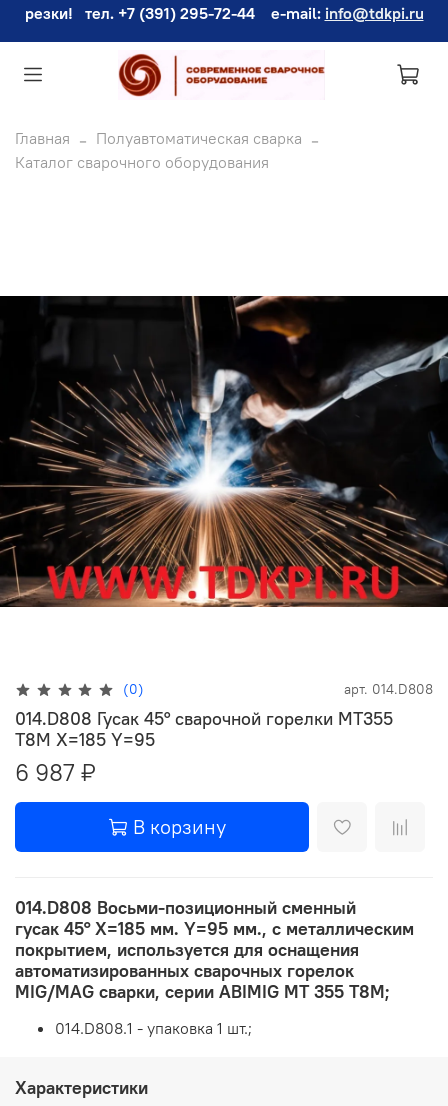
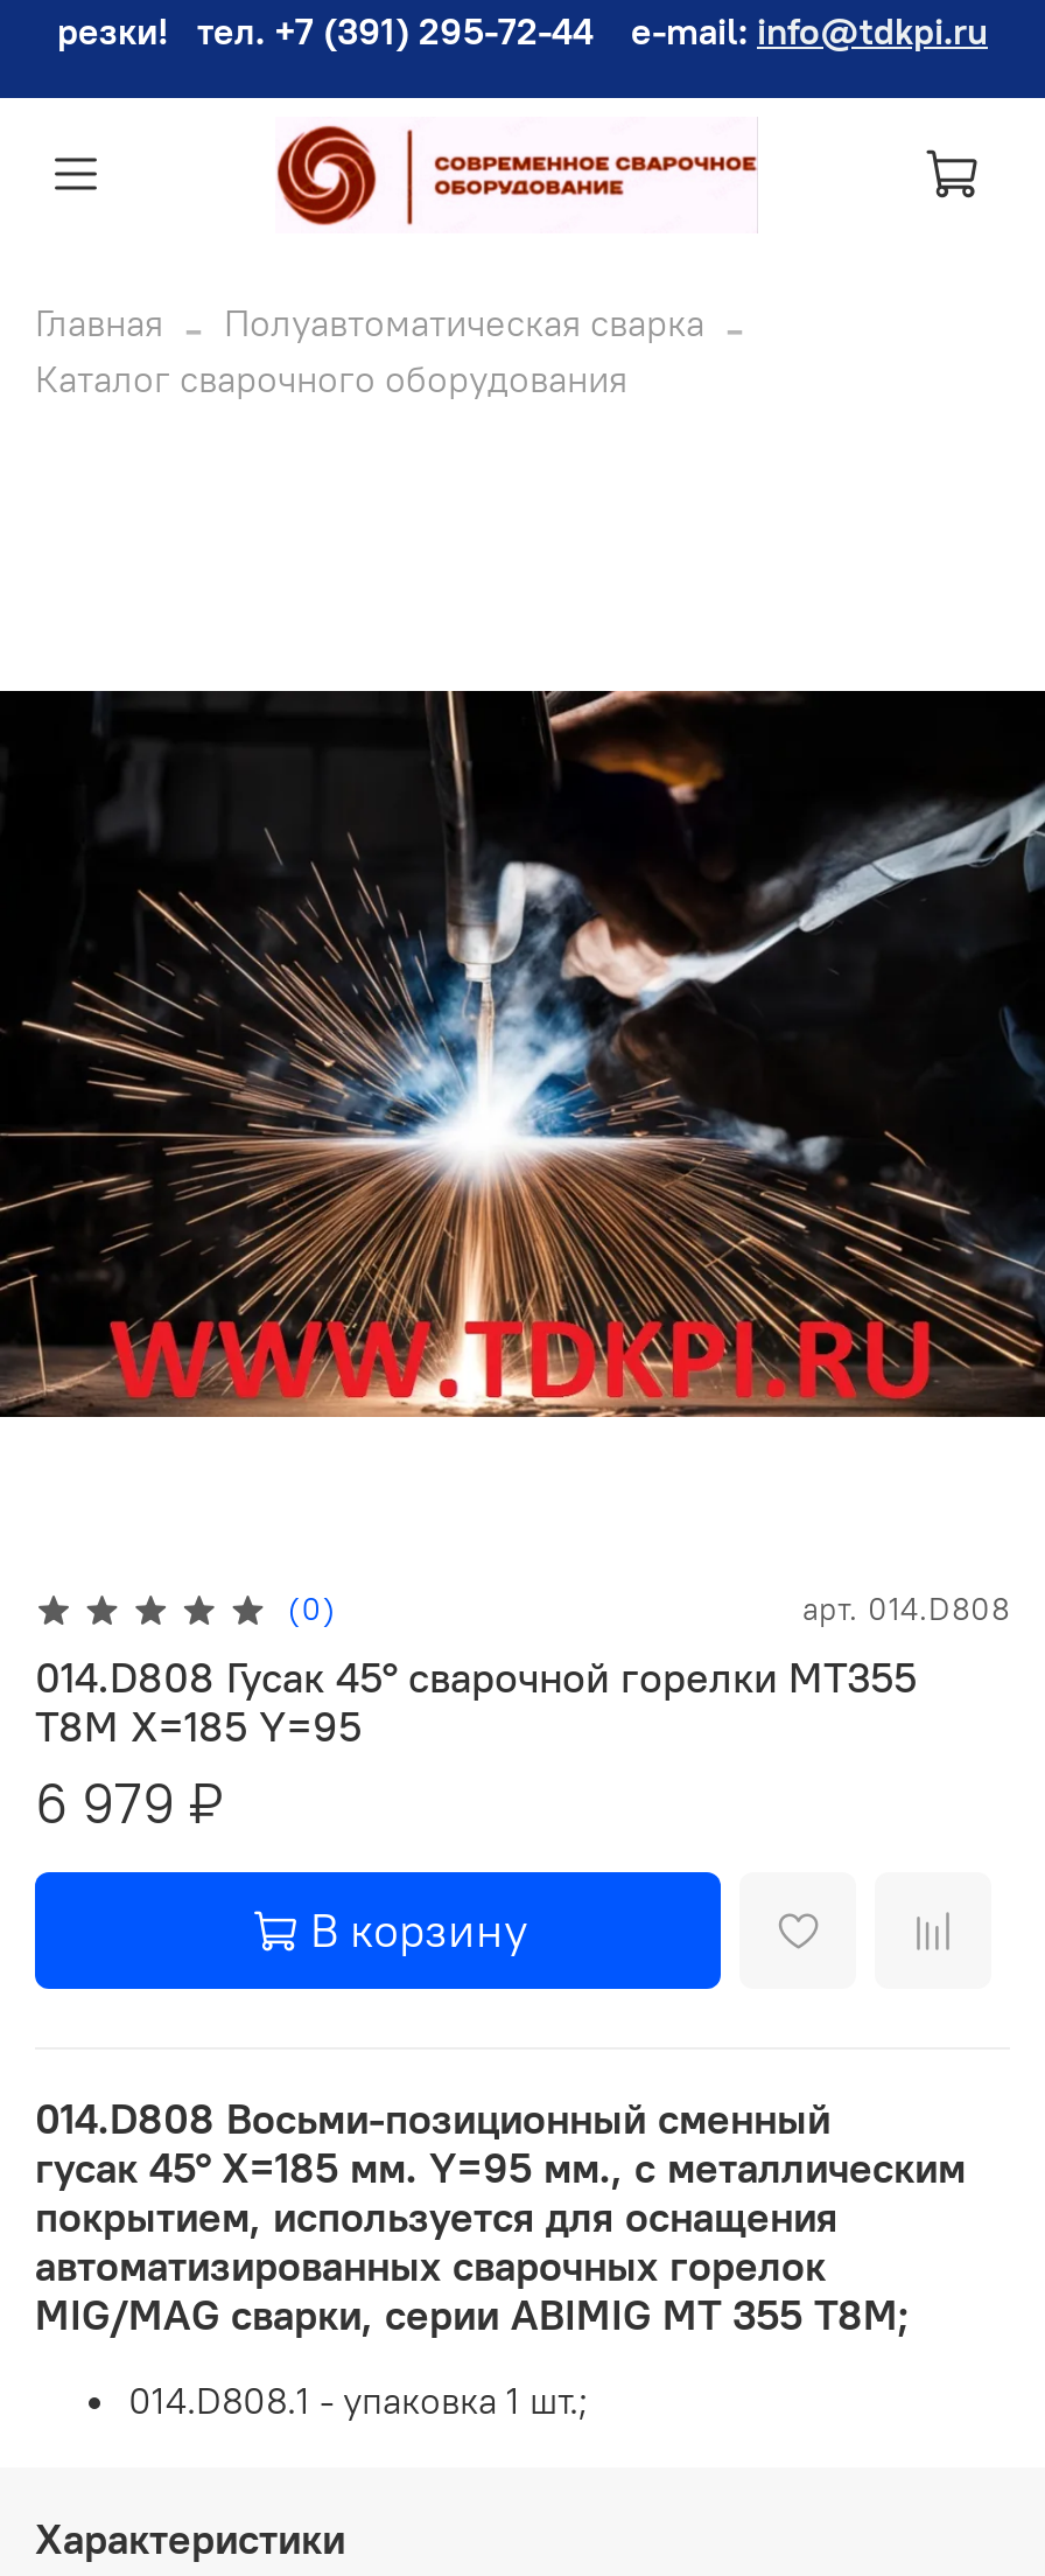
- 6 987 ₽
+ 6 979 ₽
